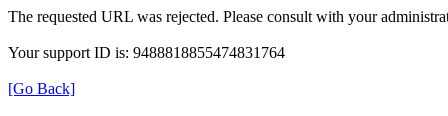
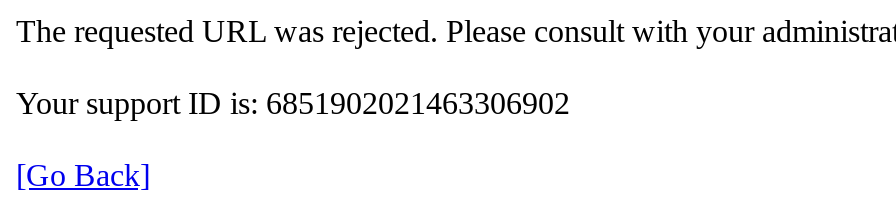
- Your support ID is: 9488818855474831764
+ Your support ID is: 6851902021463306902
